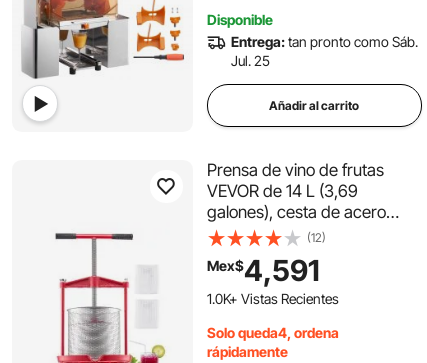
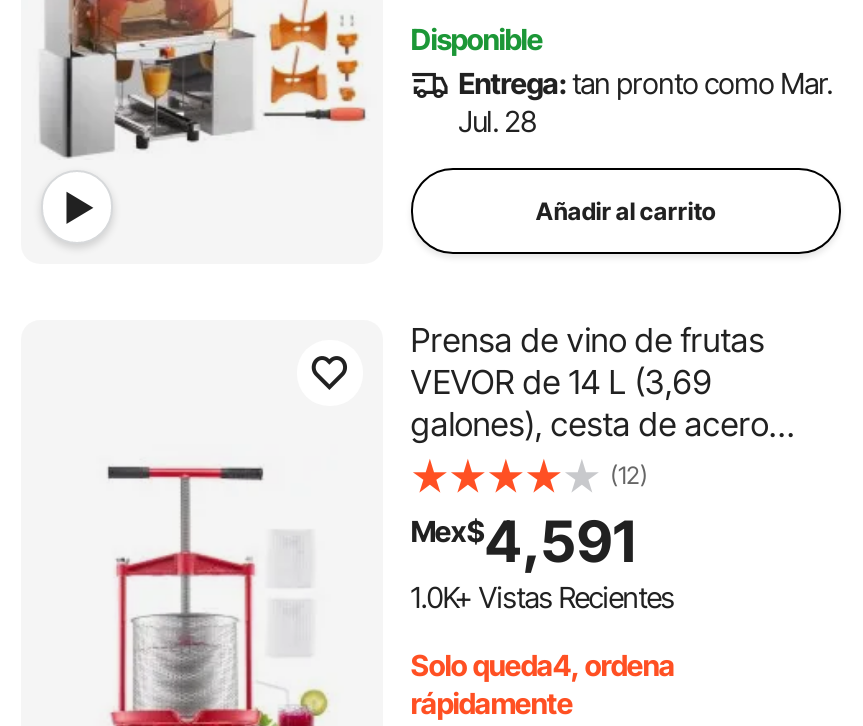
- Entrega: tan pronto como Sáb.
+ Entrega: tan pronto como Mar.

- Jul. 25
+ Jul. 28
